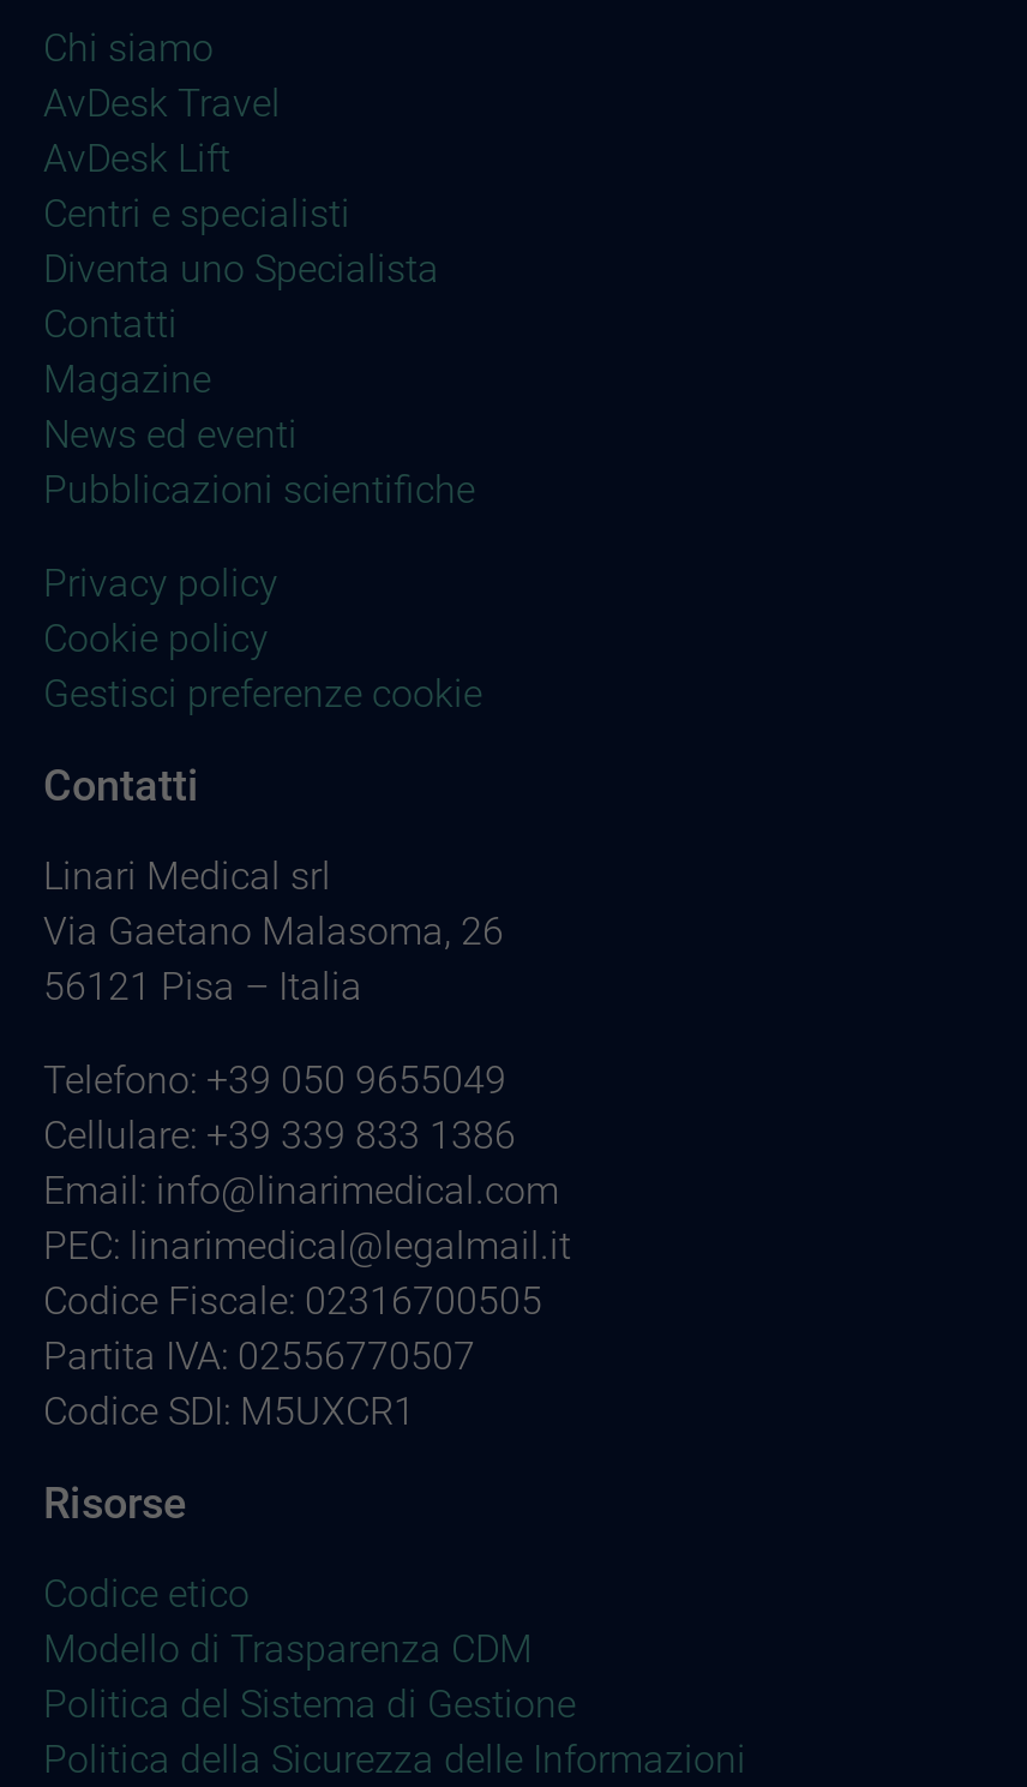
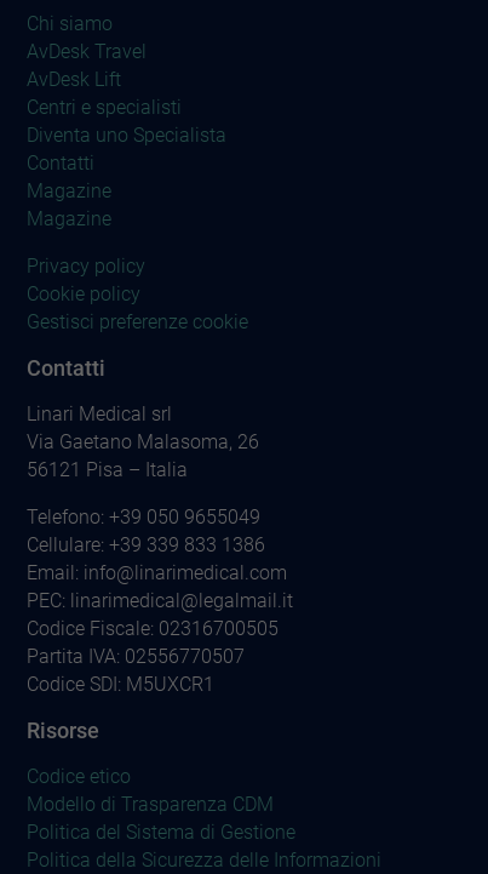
- News ed eventi
- Pubblicazioni scientifiche
+ Magazine
